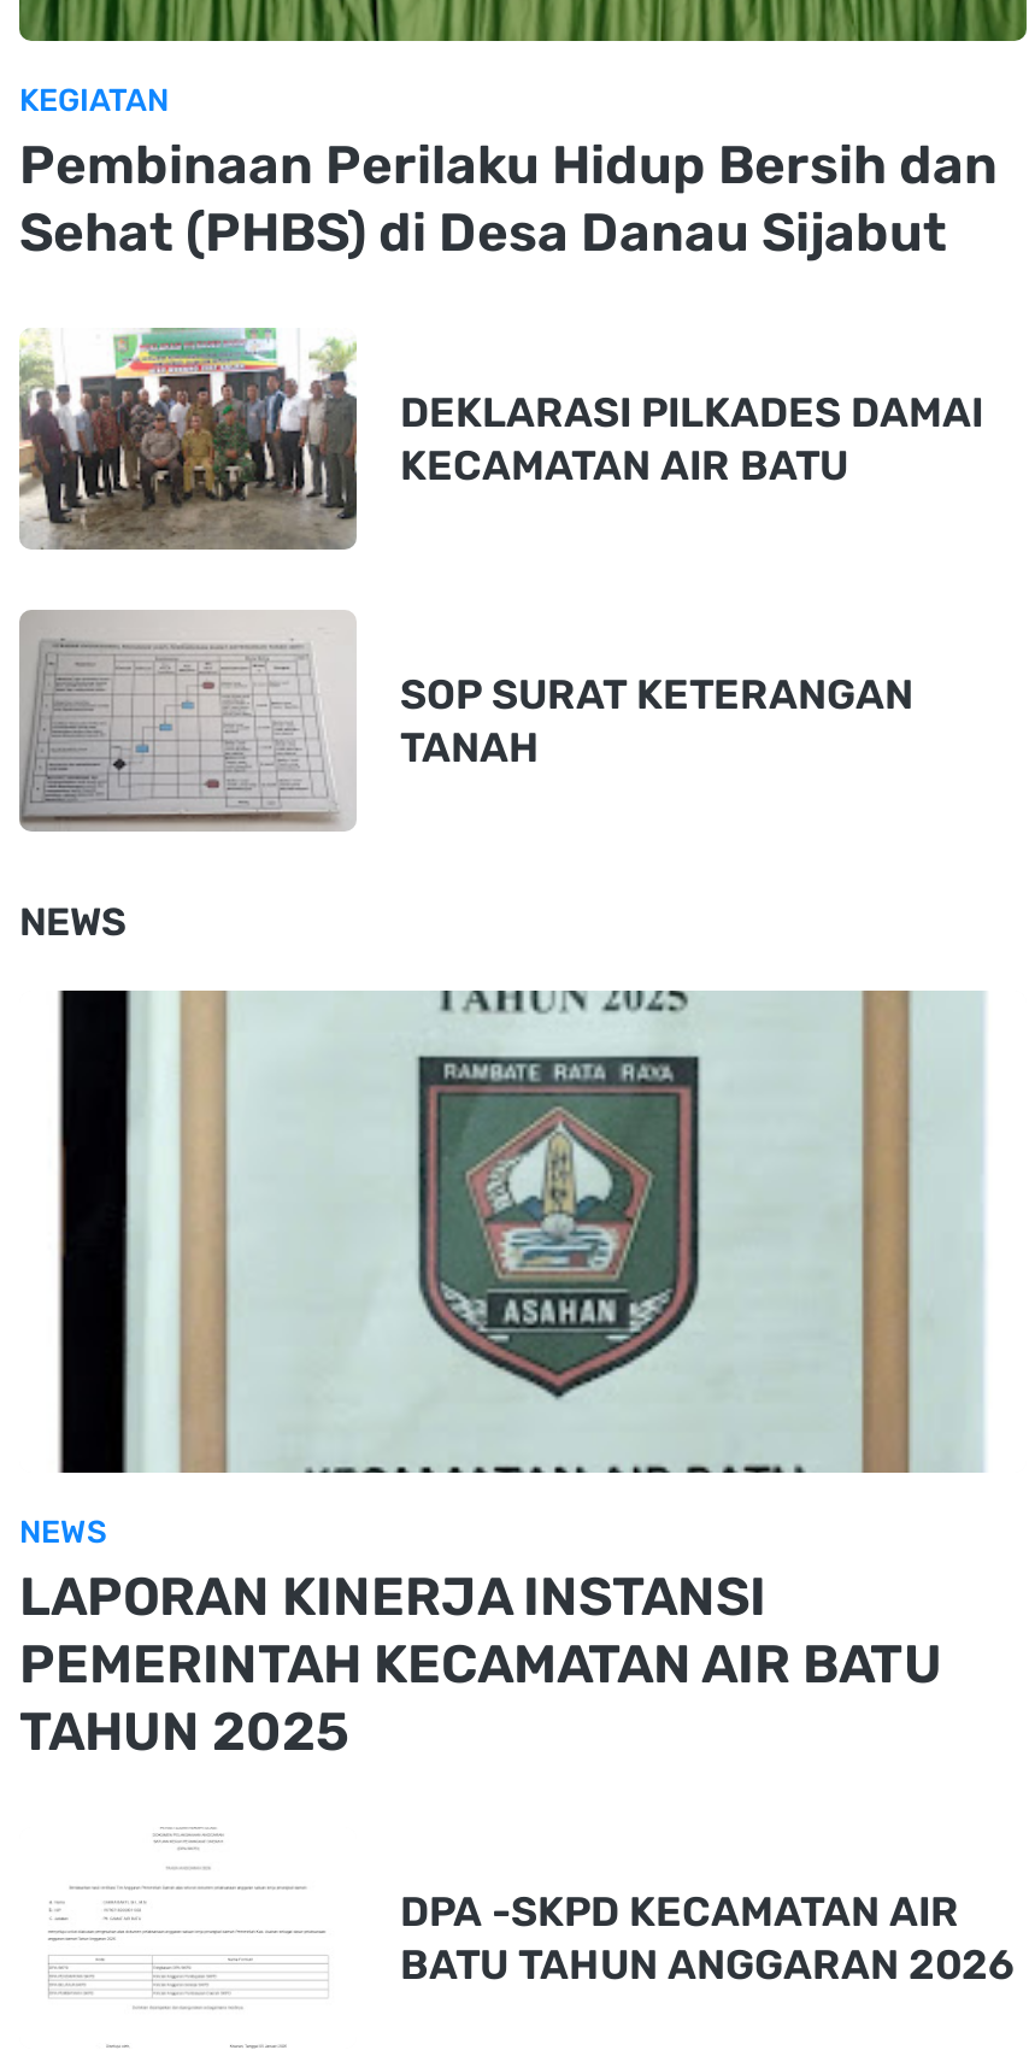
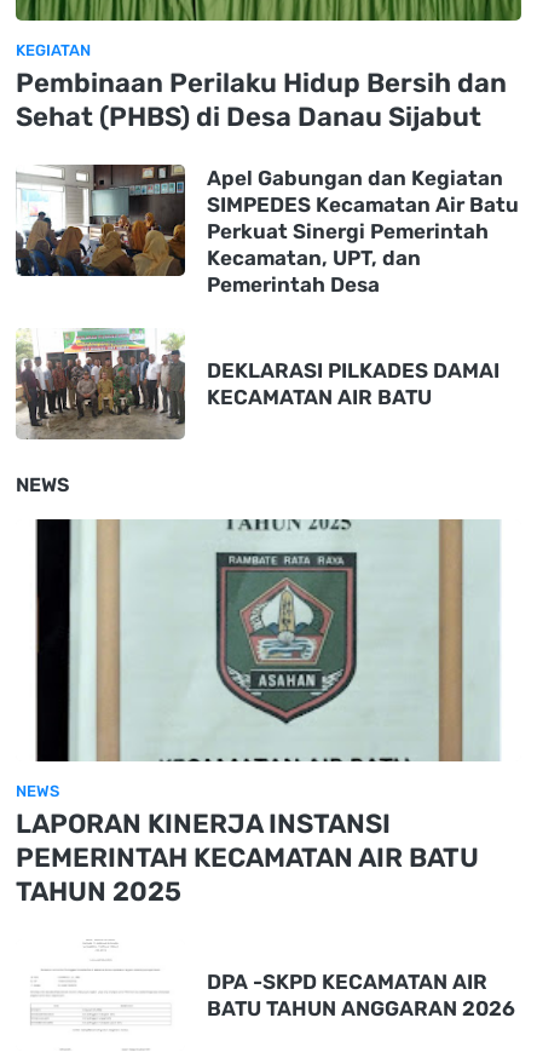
+ [image]
+ Apel Gabungan dan Kegiatan
+ SIMPEDES Kecamatan Air Batu
+ Perkuat Sinergi Pemerintah
+ Kecamatan, UPT, dan
+ Pemerintah Desa

moved down: [image] | DEKLARASI PILKADES DAMAI | KECAMATAN AIR BATU

- [image]
- SOP SURAT KETERANGAN
- TANAH
